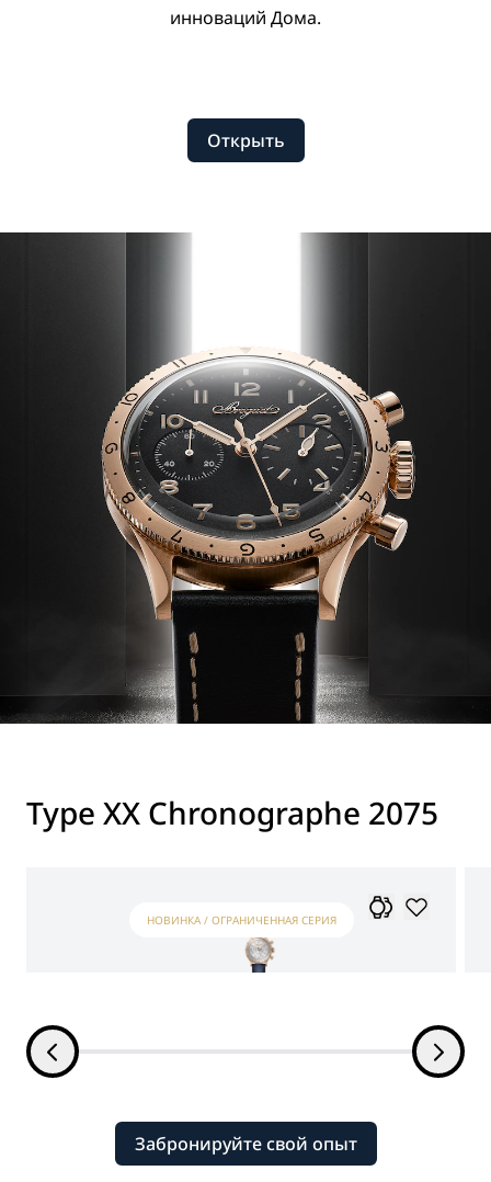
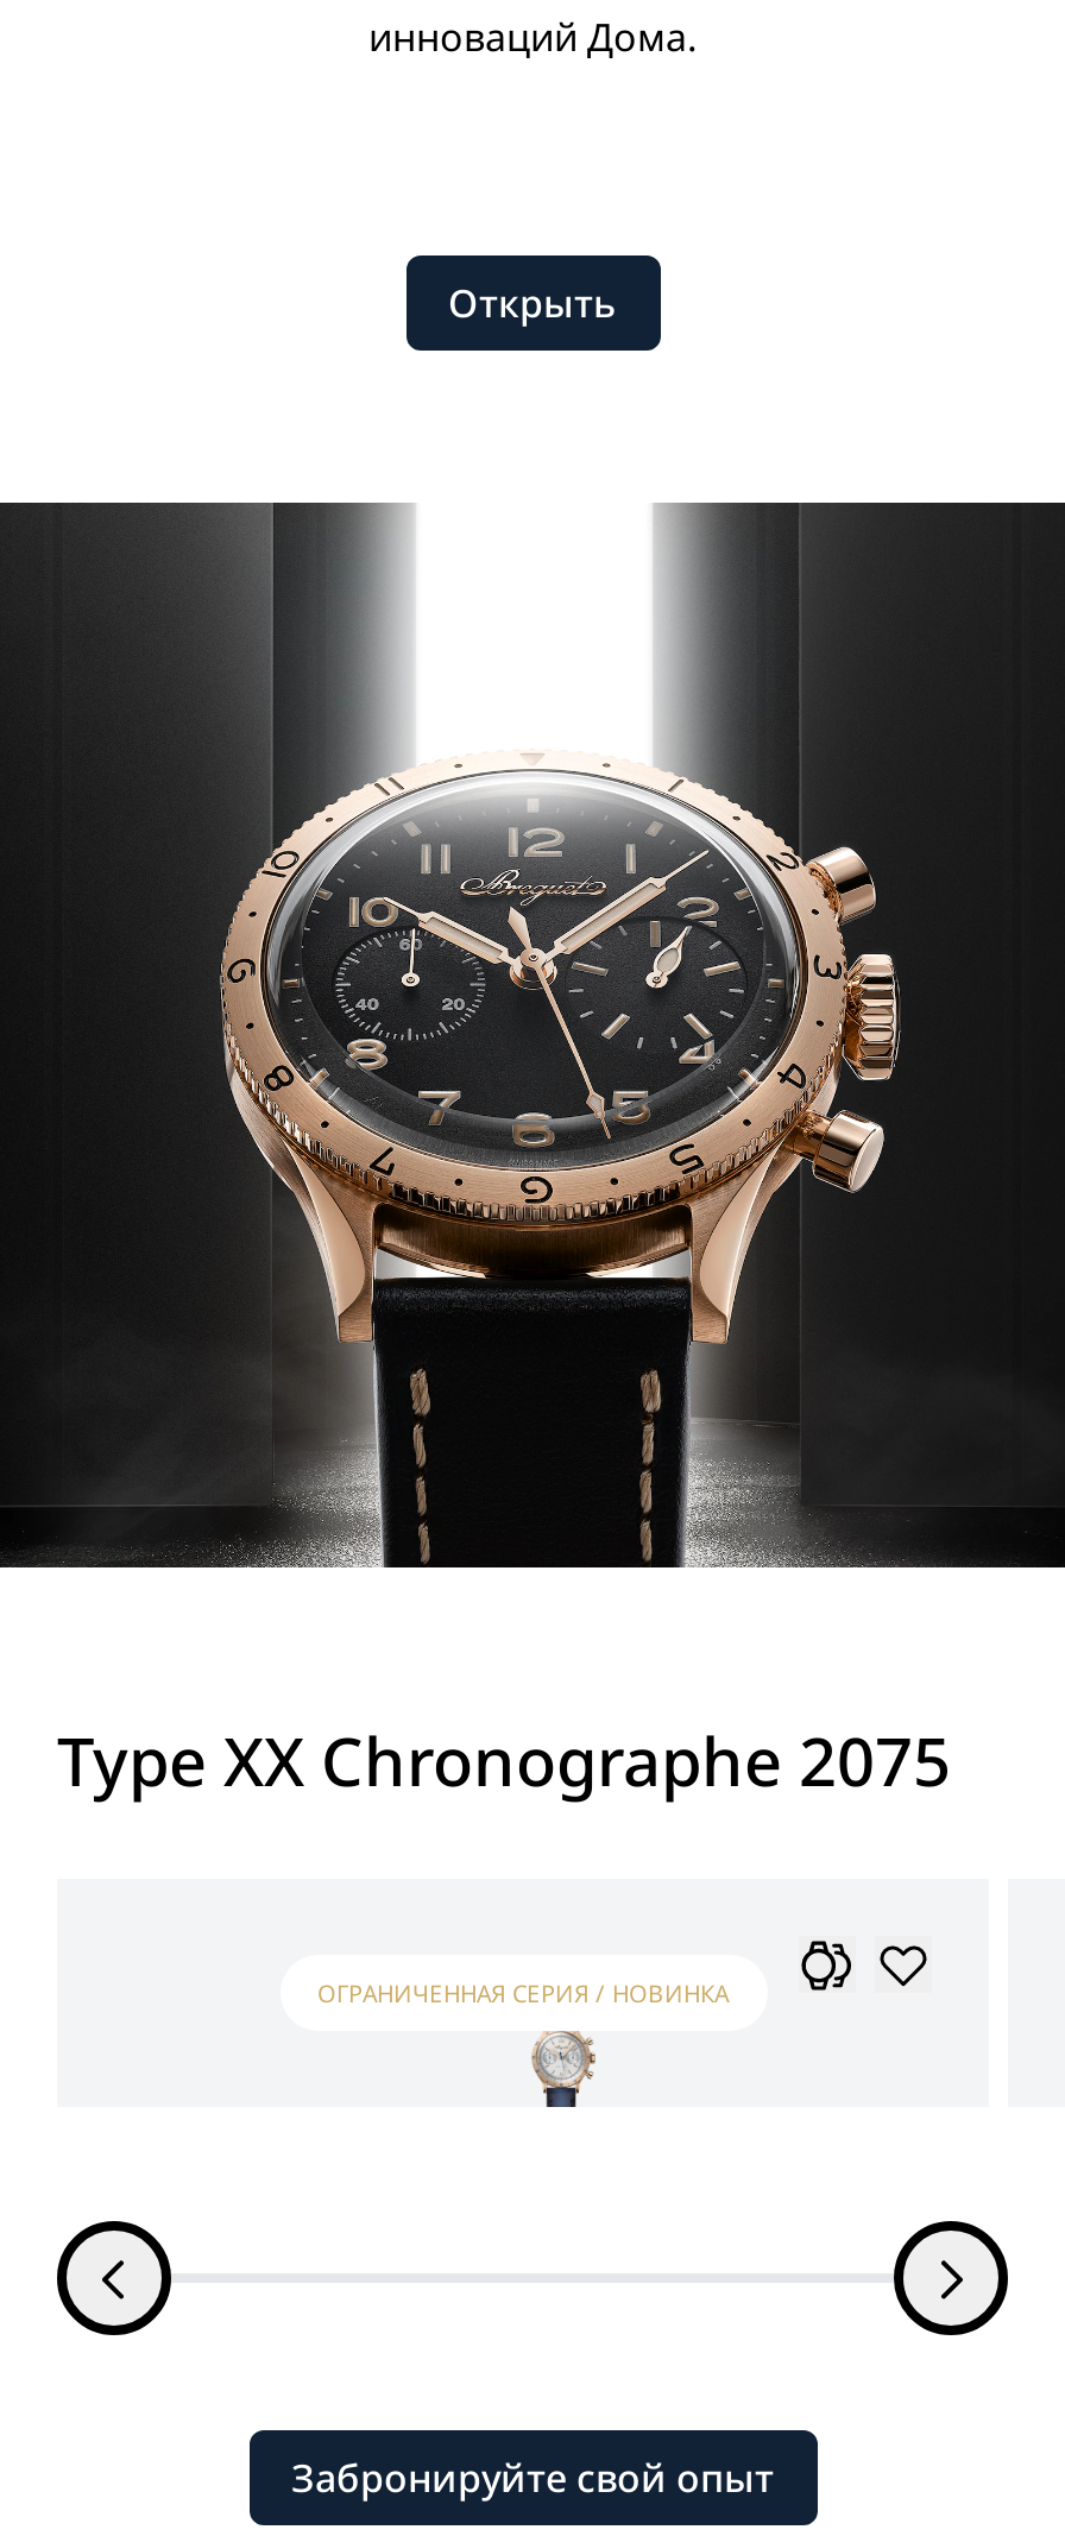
- НОВИНКА / ОГРАНИЧЕННАЯ СЕРИЯ
+ ОГРАНИЧЕННАЯ СЕРИЯ / НОВИНКА
